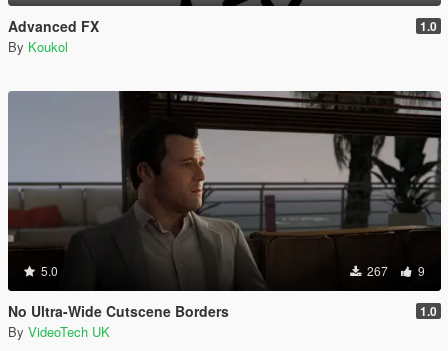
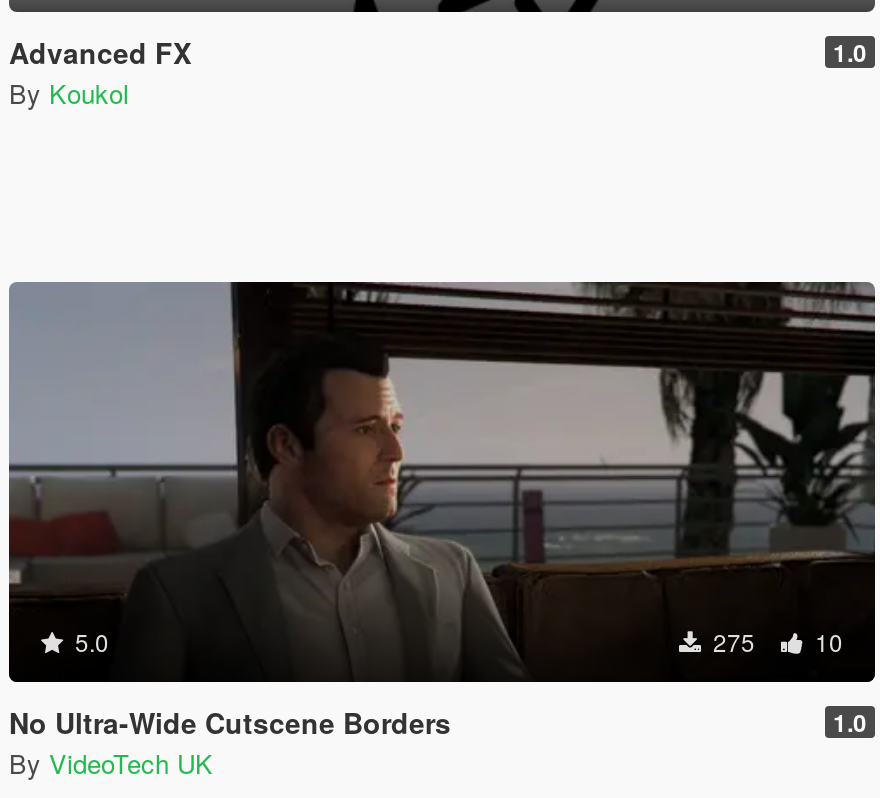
- 267
+ 275

- 9
+ 10
